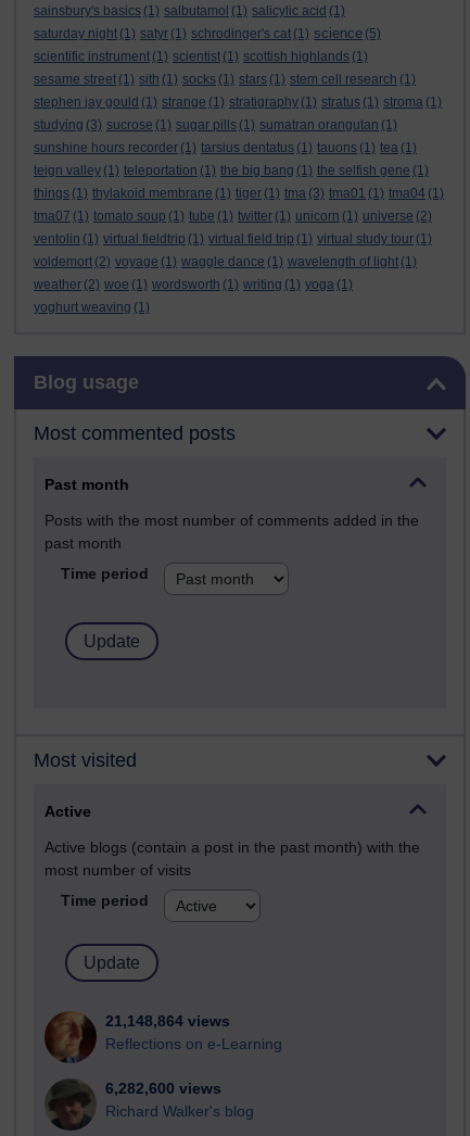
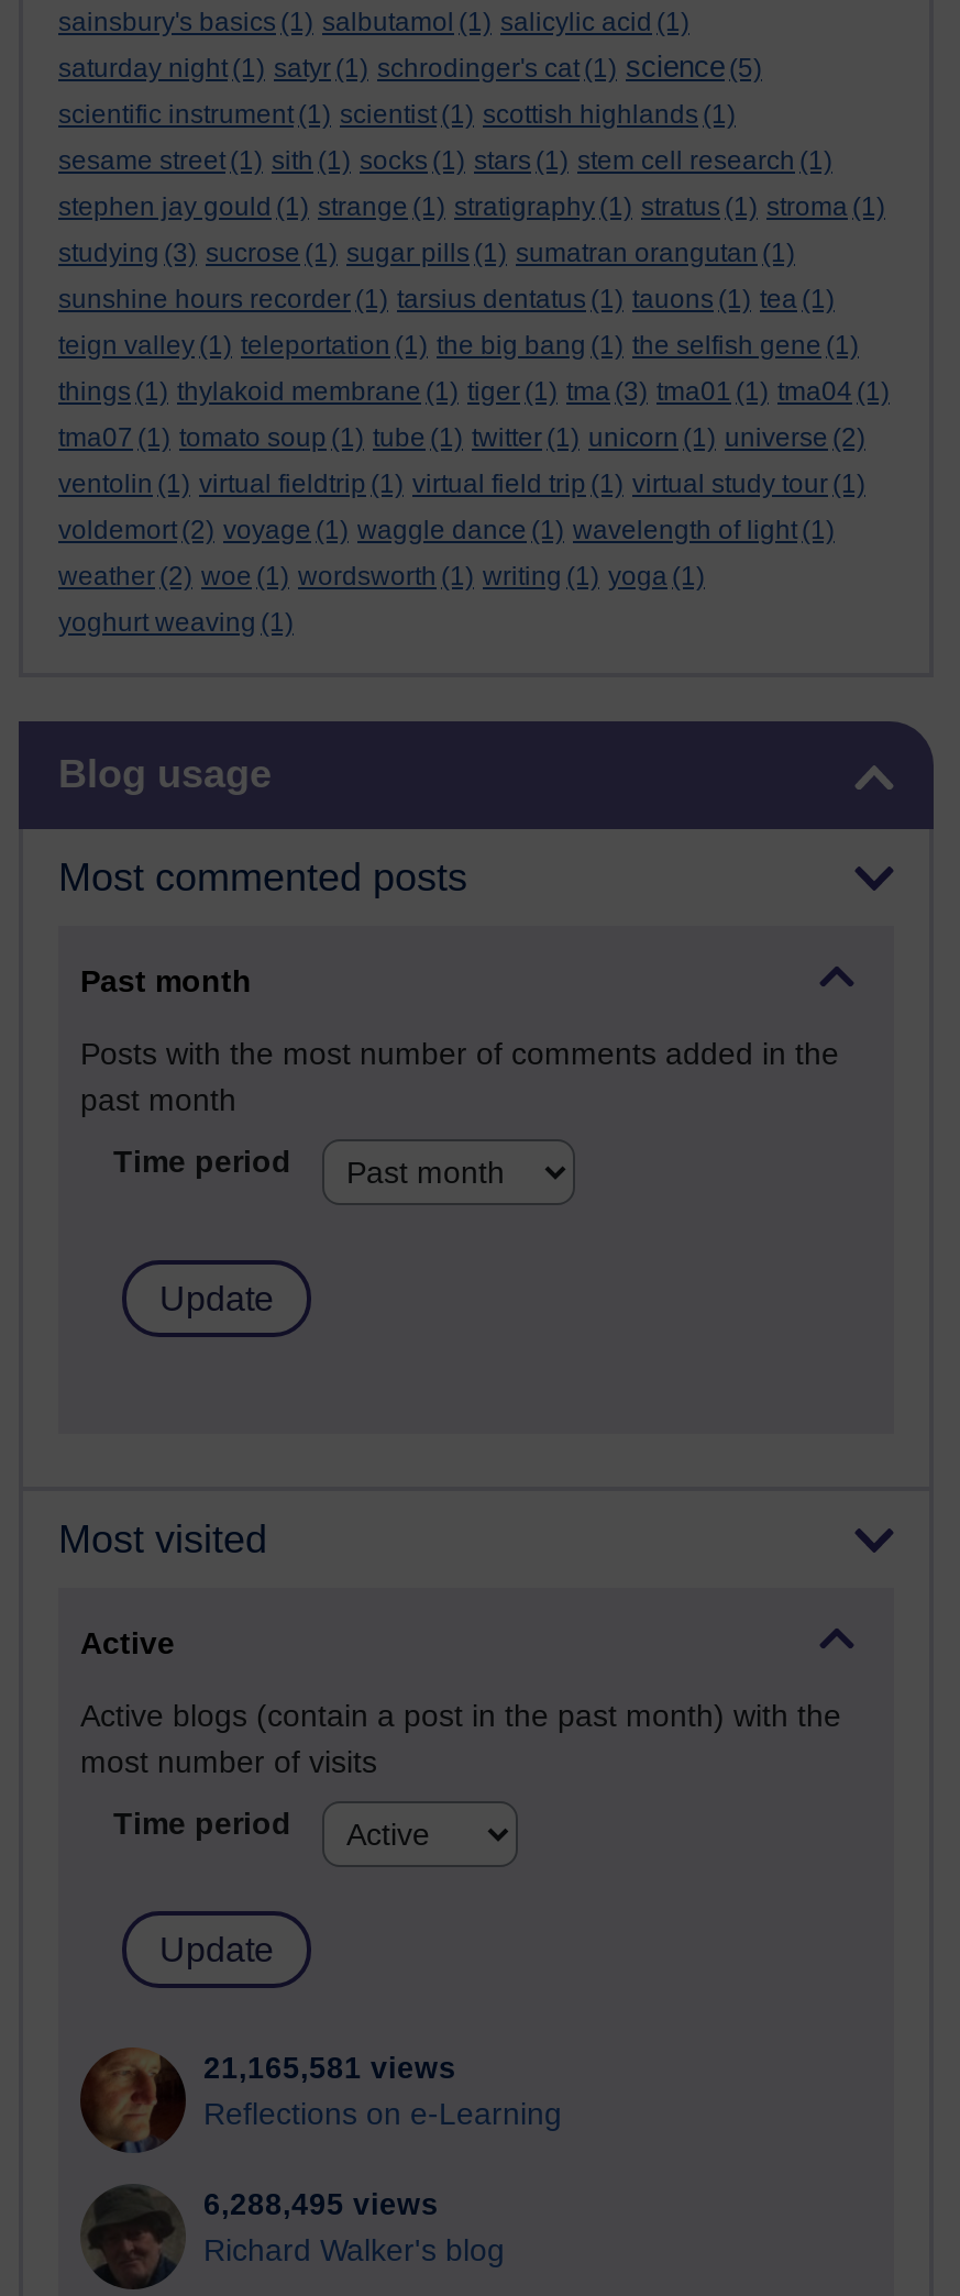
- 21,148,864 views
+ 21,165,581 views

- 6,282,600 views
+ 6,288,495 views
